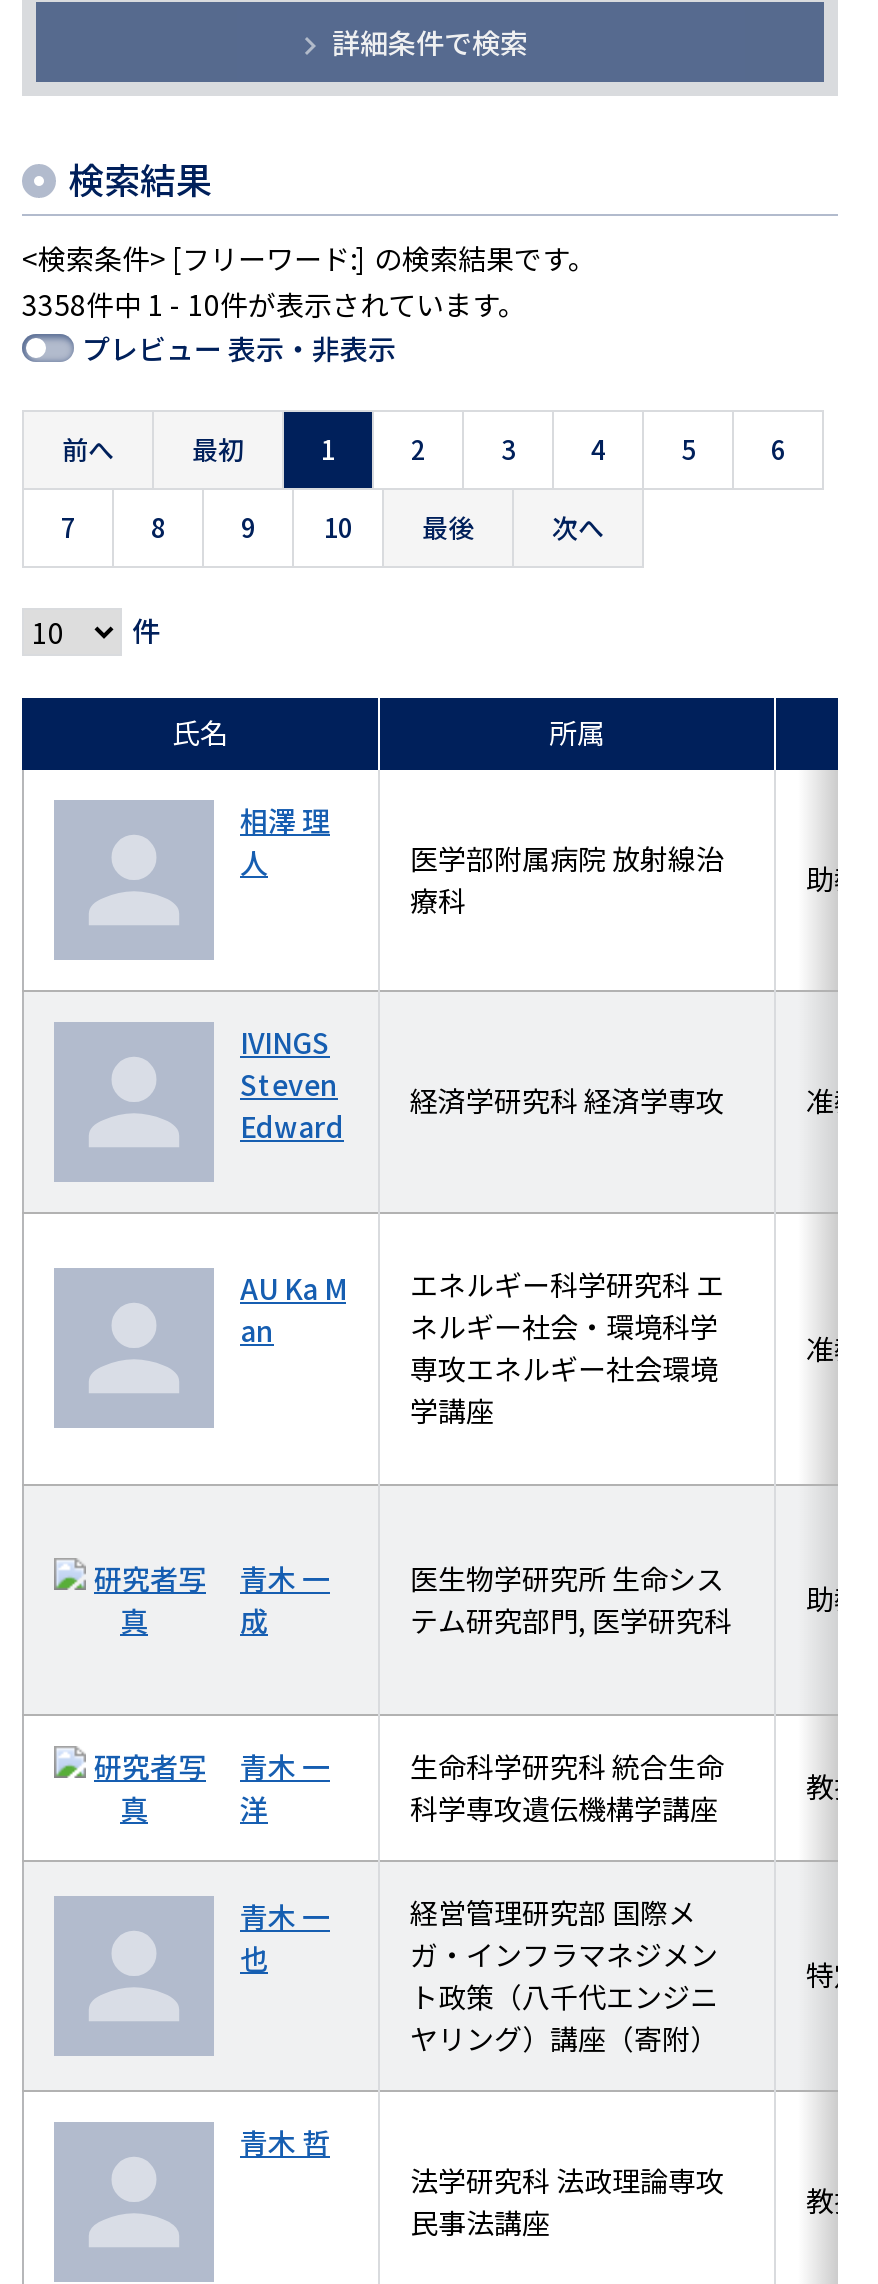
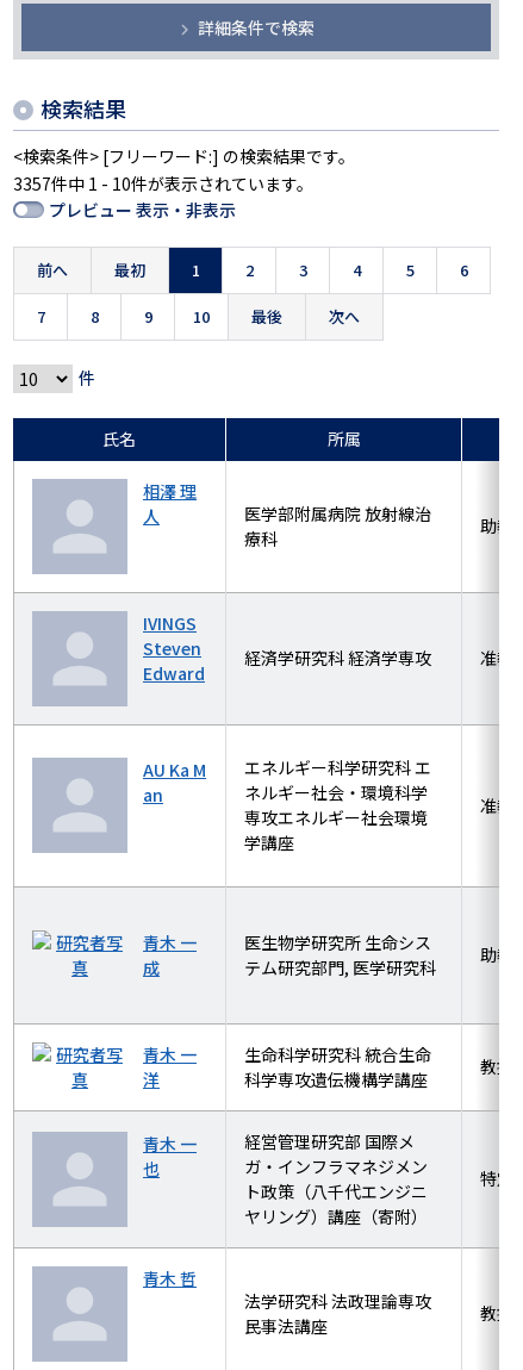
- 3358件中 1 - 10件が表示されています。
+ 3357件中 1 - 10件が表示されています。
